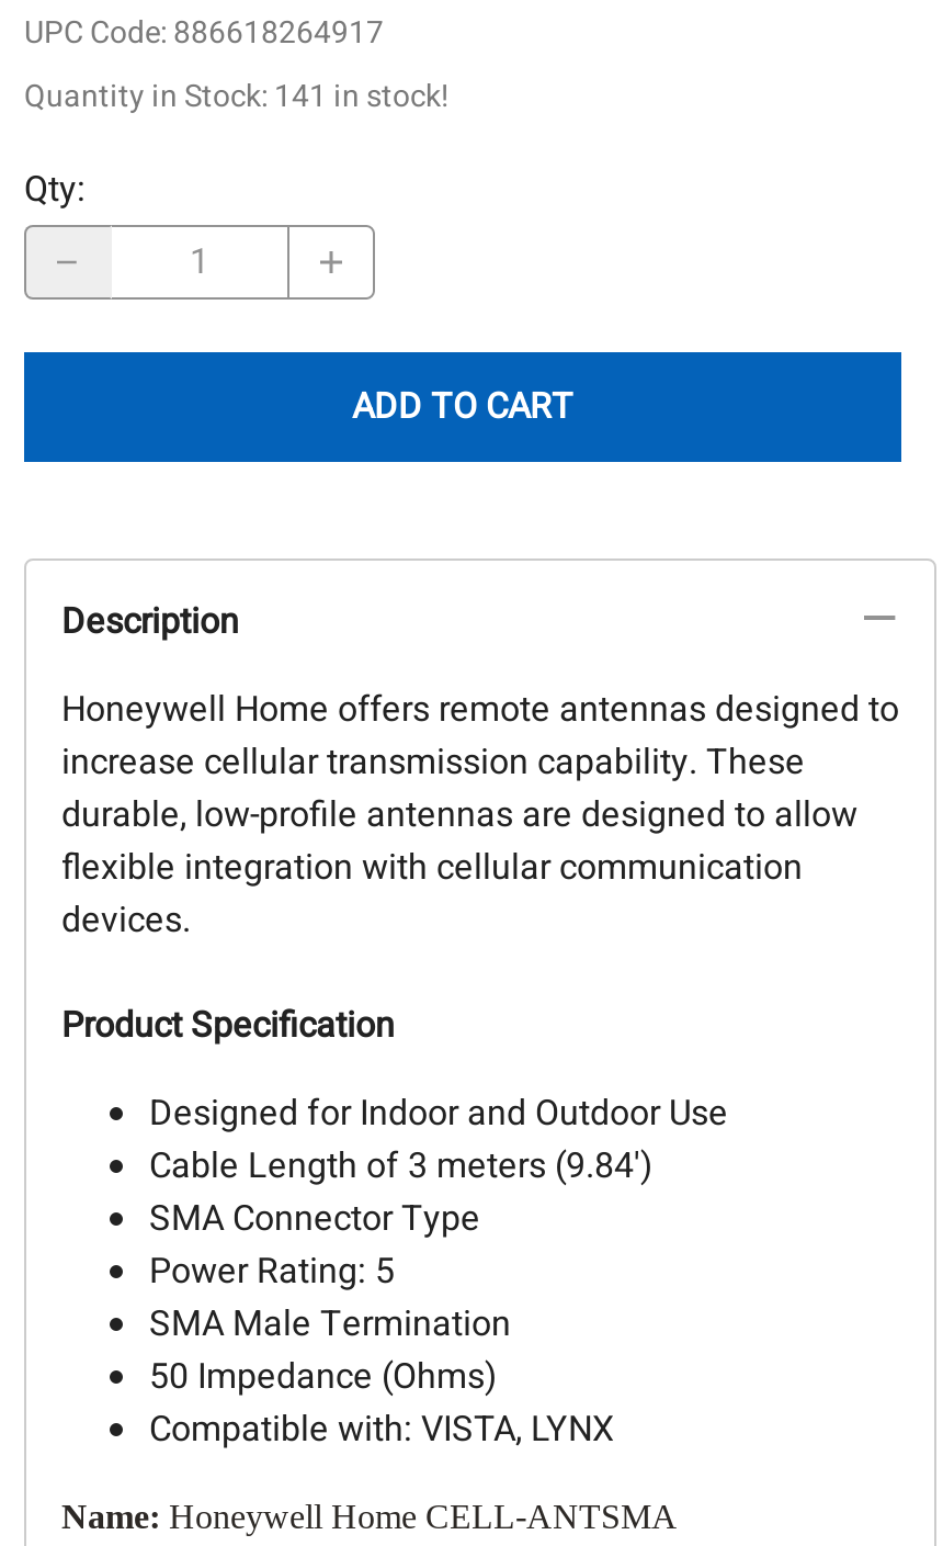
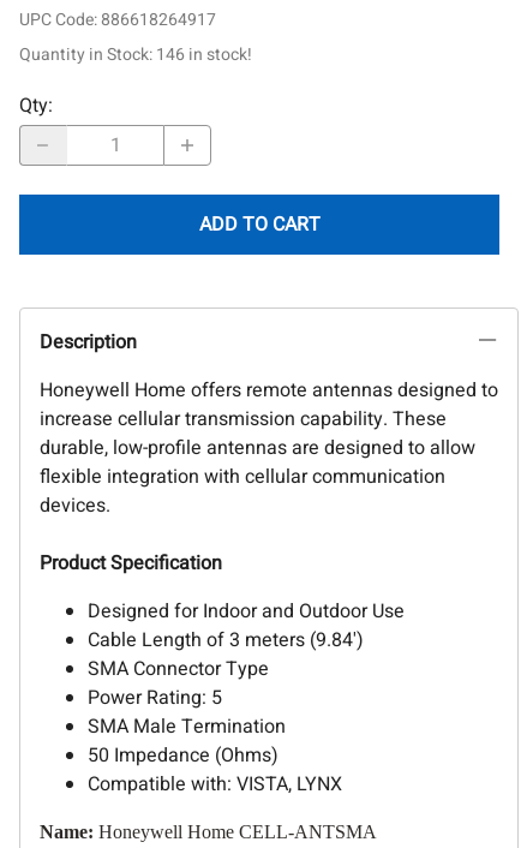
- Quantity in Stock: 141 in stock!
+ Quantity in Stock: 146 in stock!
